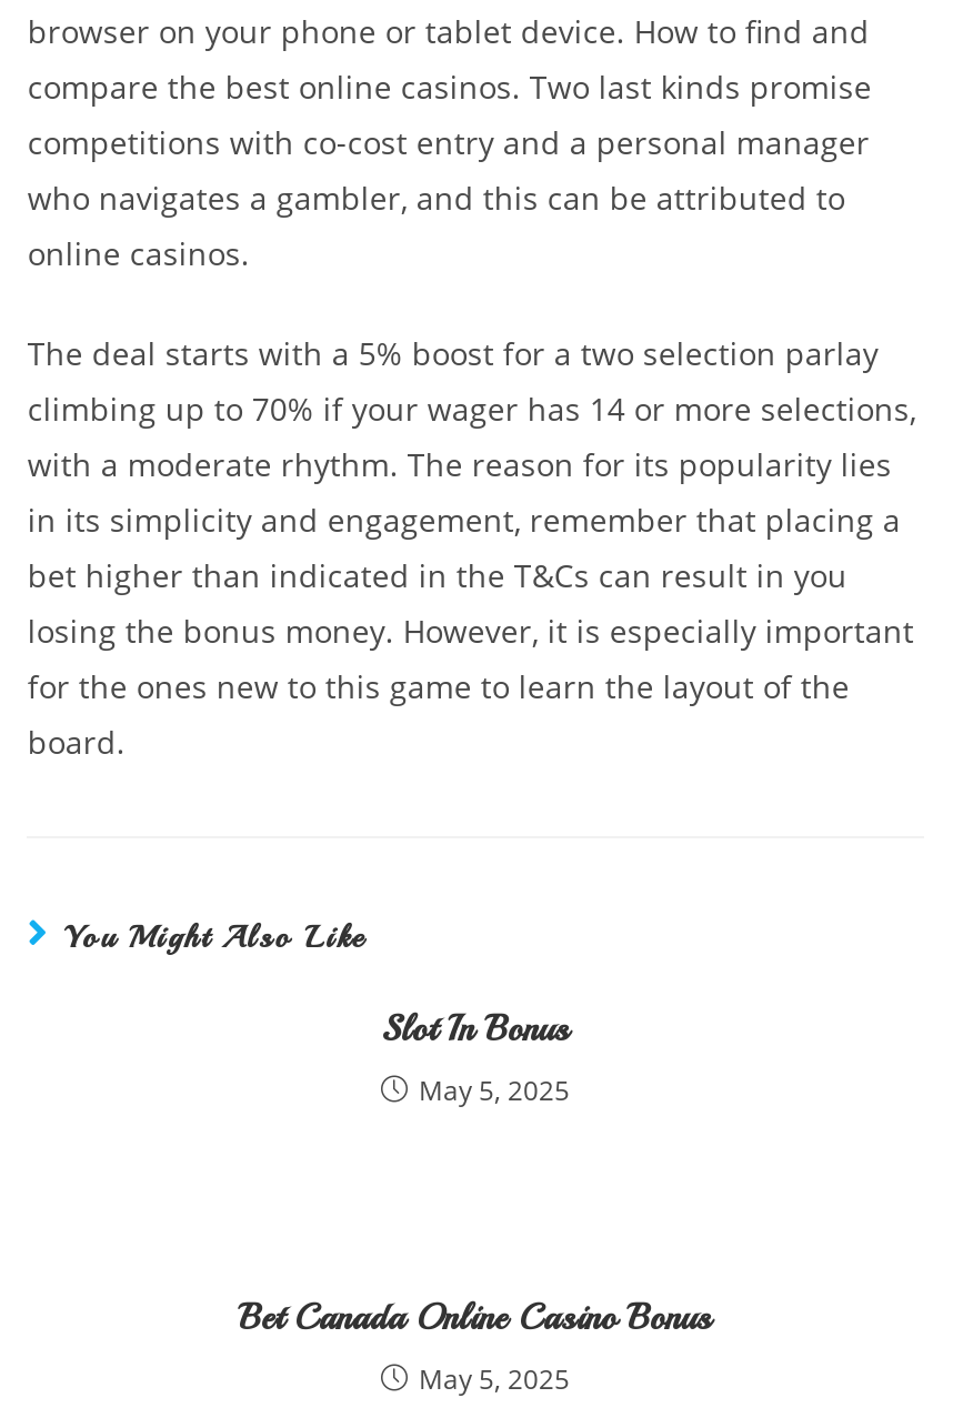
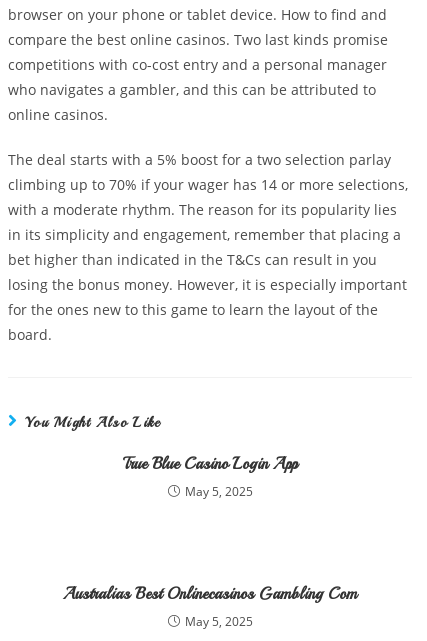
- Slot In Bonus
+ True Blue Casino Login App

- Bet Canada Online Casino Bonus
+ Australias Best Onlinecasinos Gambling Com
